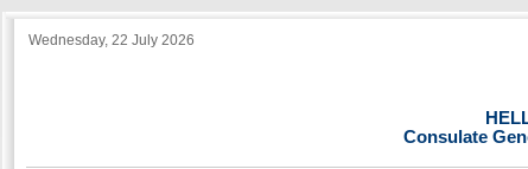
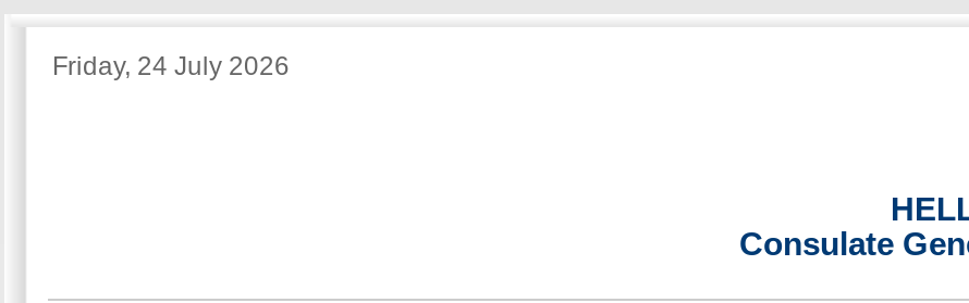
- Wednesday, 22 July 2026
+ Friday, 24 July 2026
